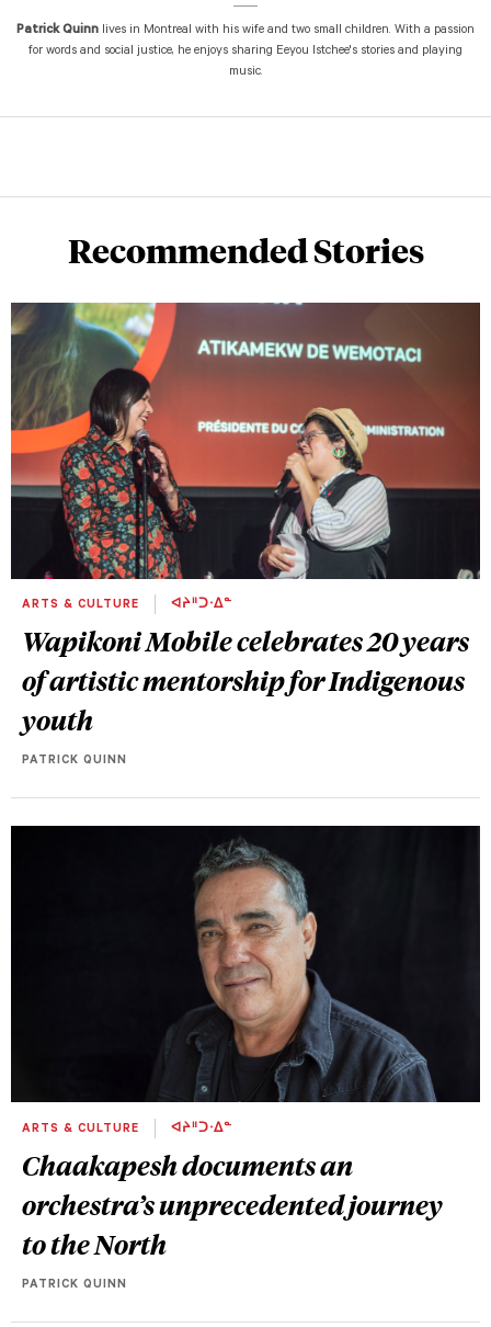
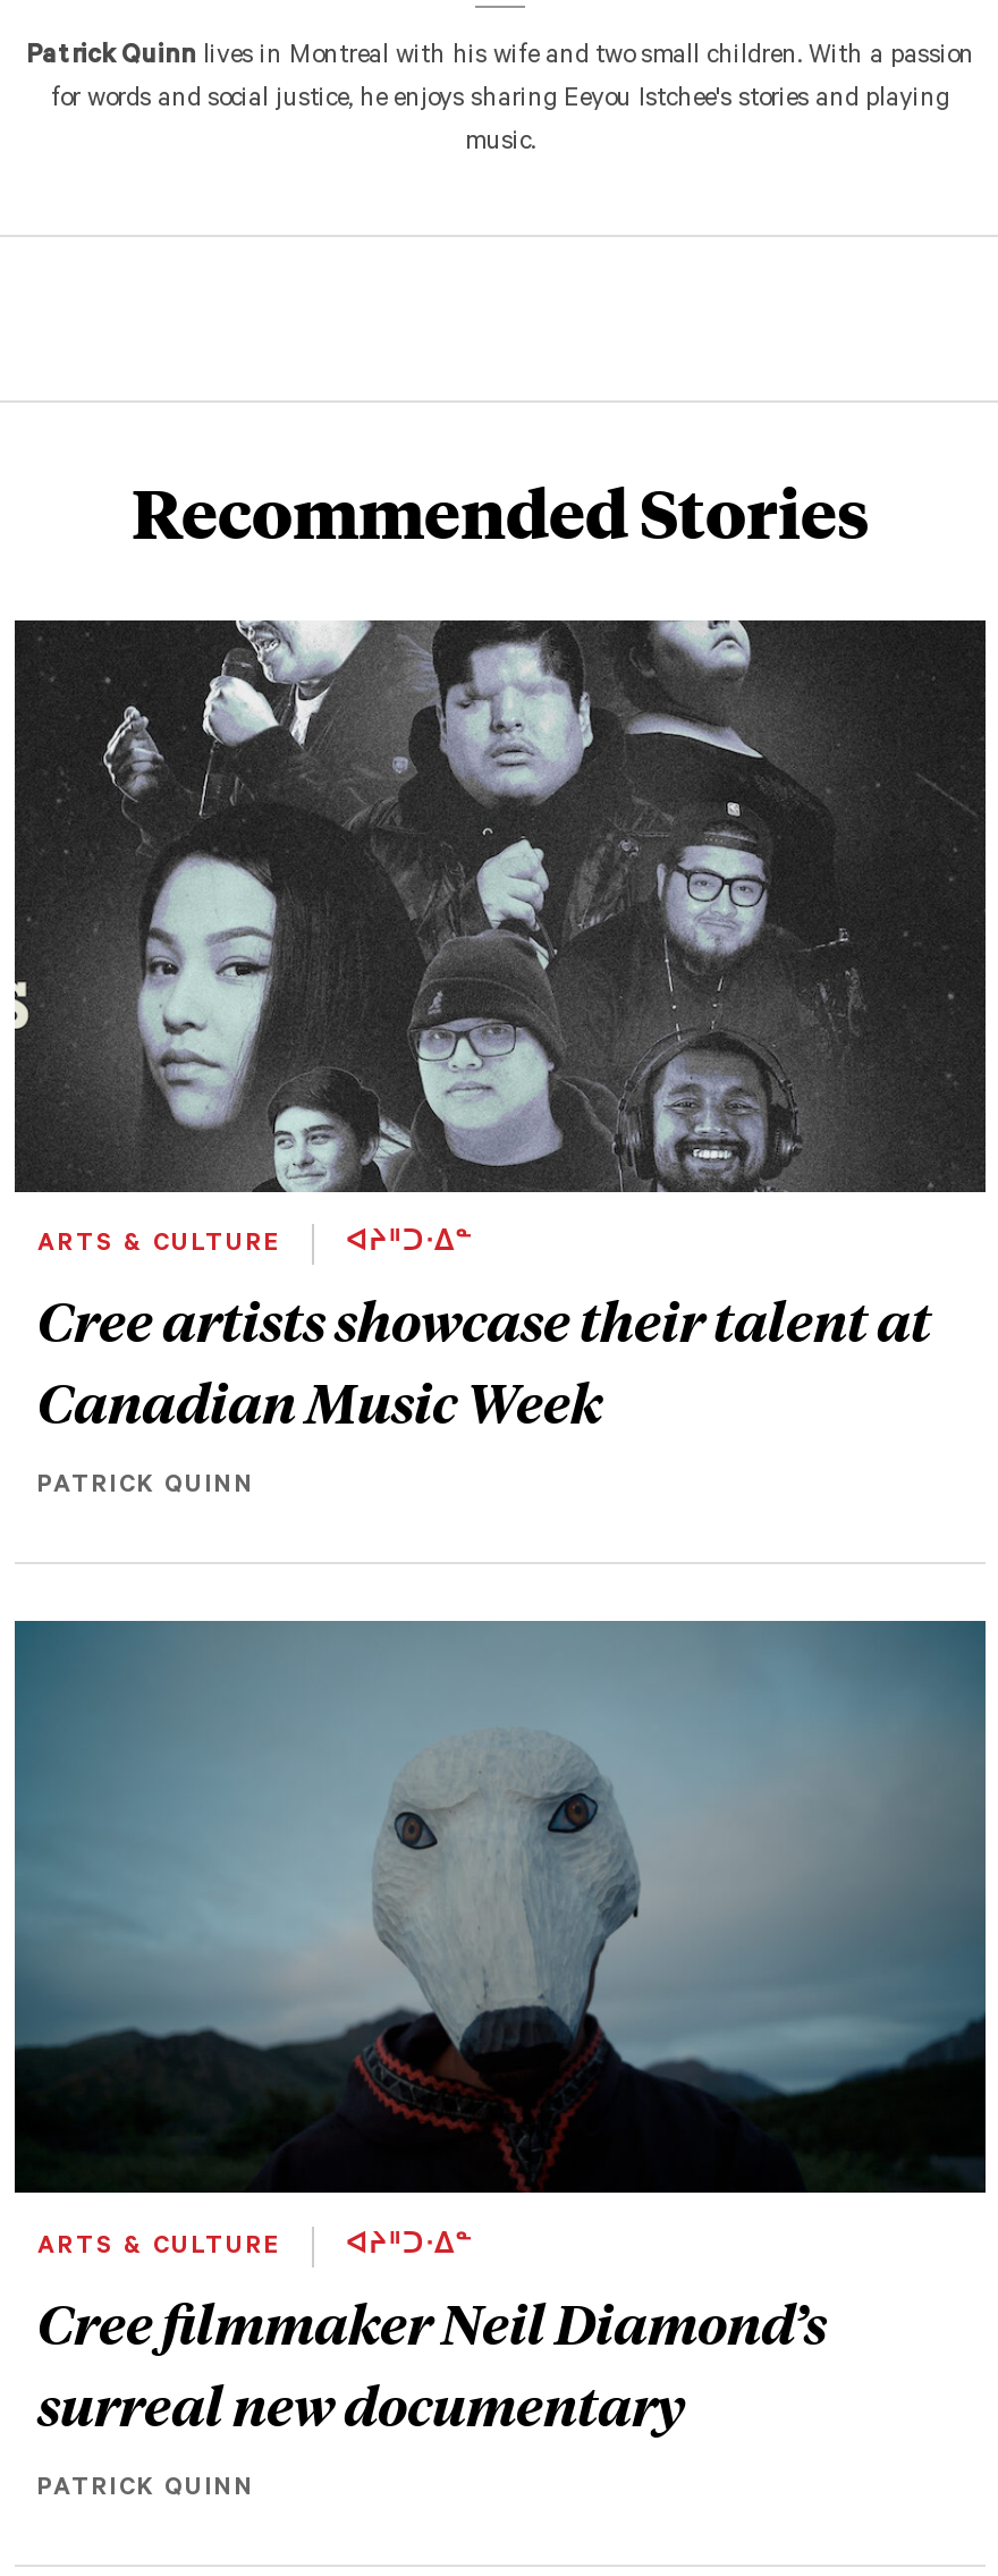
- [image]
- Wapikoni Mobile celebrates 20 years
- of artistic mentorship for Indigenous
- youth
+ [image]
+ Cree artists showcase their talent at
+ Canadian Music Week

- [image]
- Chaakapesh documents an
- orchestra’s unprecedented journey
- to the North
+ [image]
+ Cree filmmaker Neil Diamond’s
+ surreal new documentary
